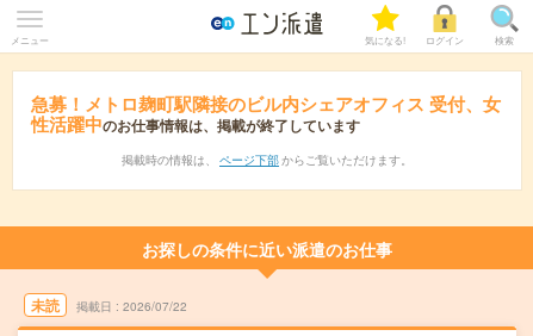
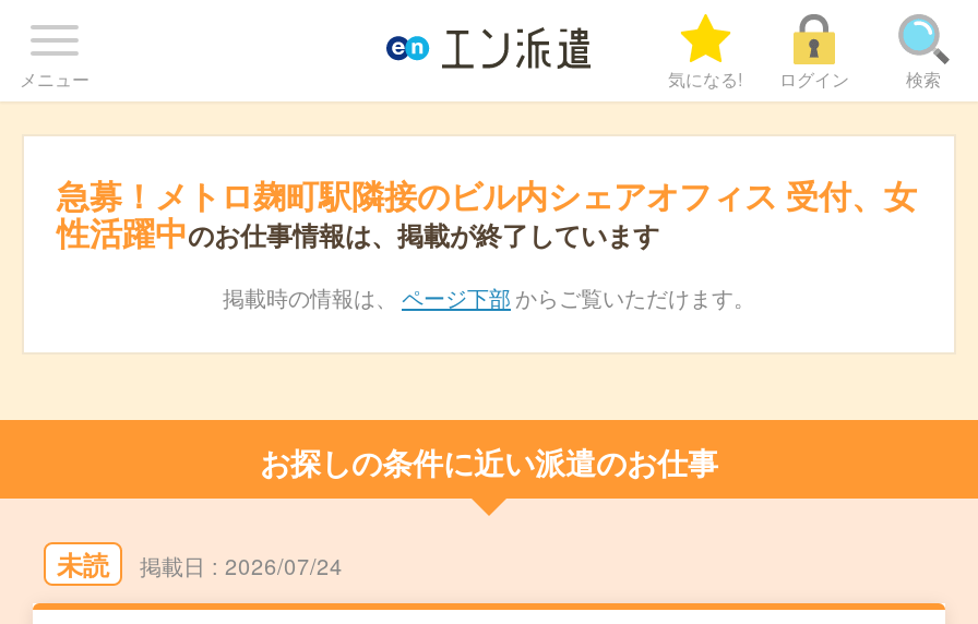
- 2026/07/22
+ 2026/07/24
